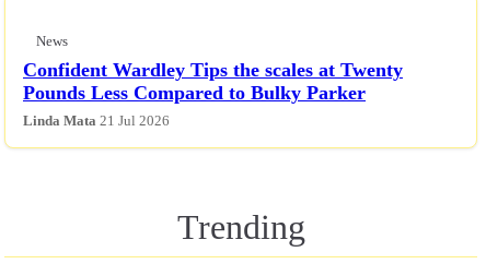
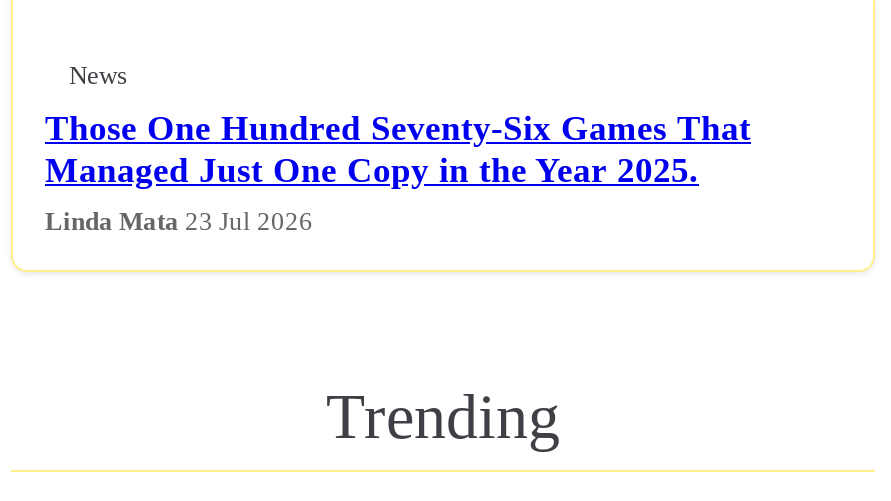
- Confident Wardley Tips the scales at Twenty
- Pounds Less Compared to Bulky Parker
- Linda Mata 21 Jul 2026
+ Those One Hundred Seventy-Six Games That
+ Managed Just One Copy in the Year 2025.
+ Linda Mata 23 Jul 2026
